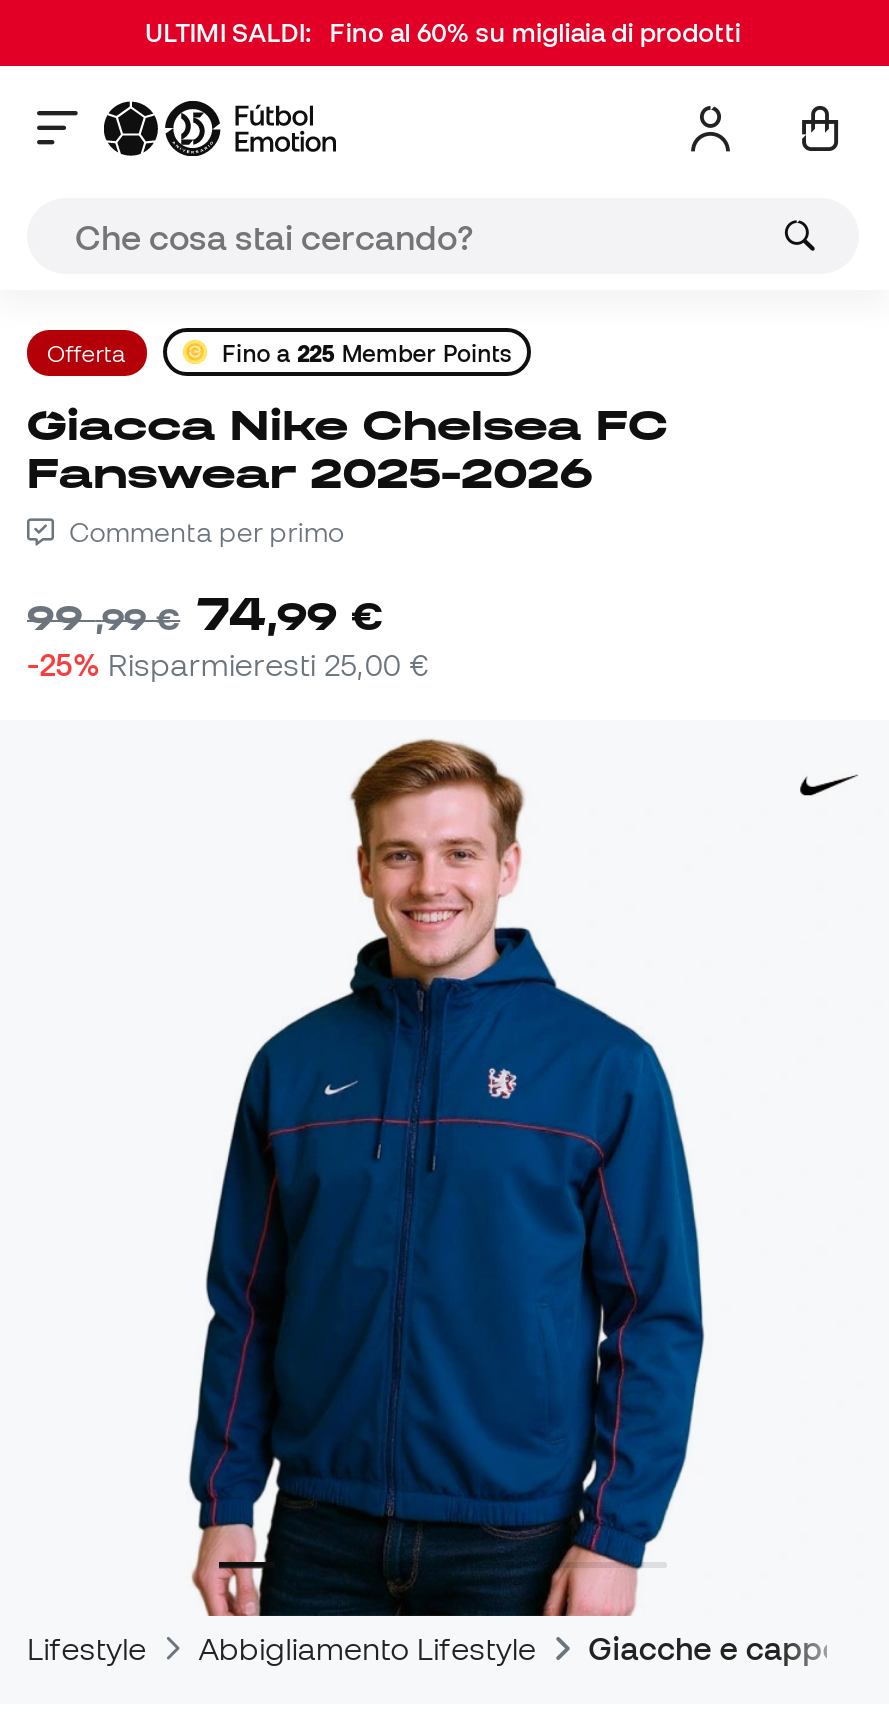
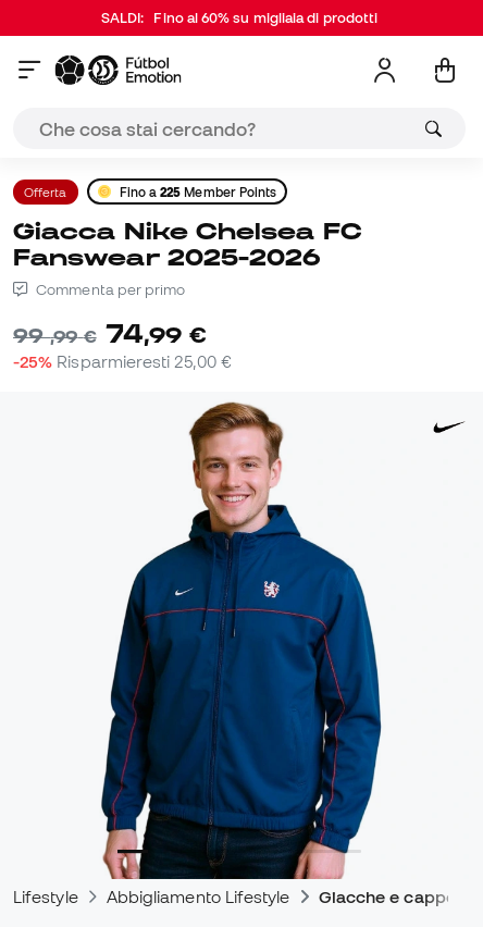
- ULTIMI SALDI: Fino al 60% su migliaia di prodotti
+ SALDI: Fino al 60% su migliaia di prodotti
